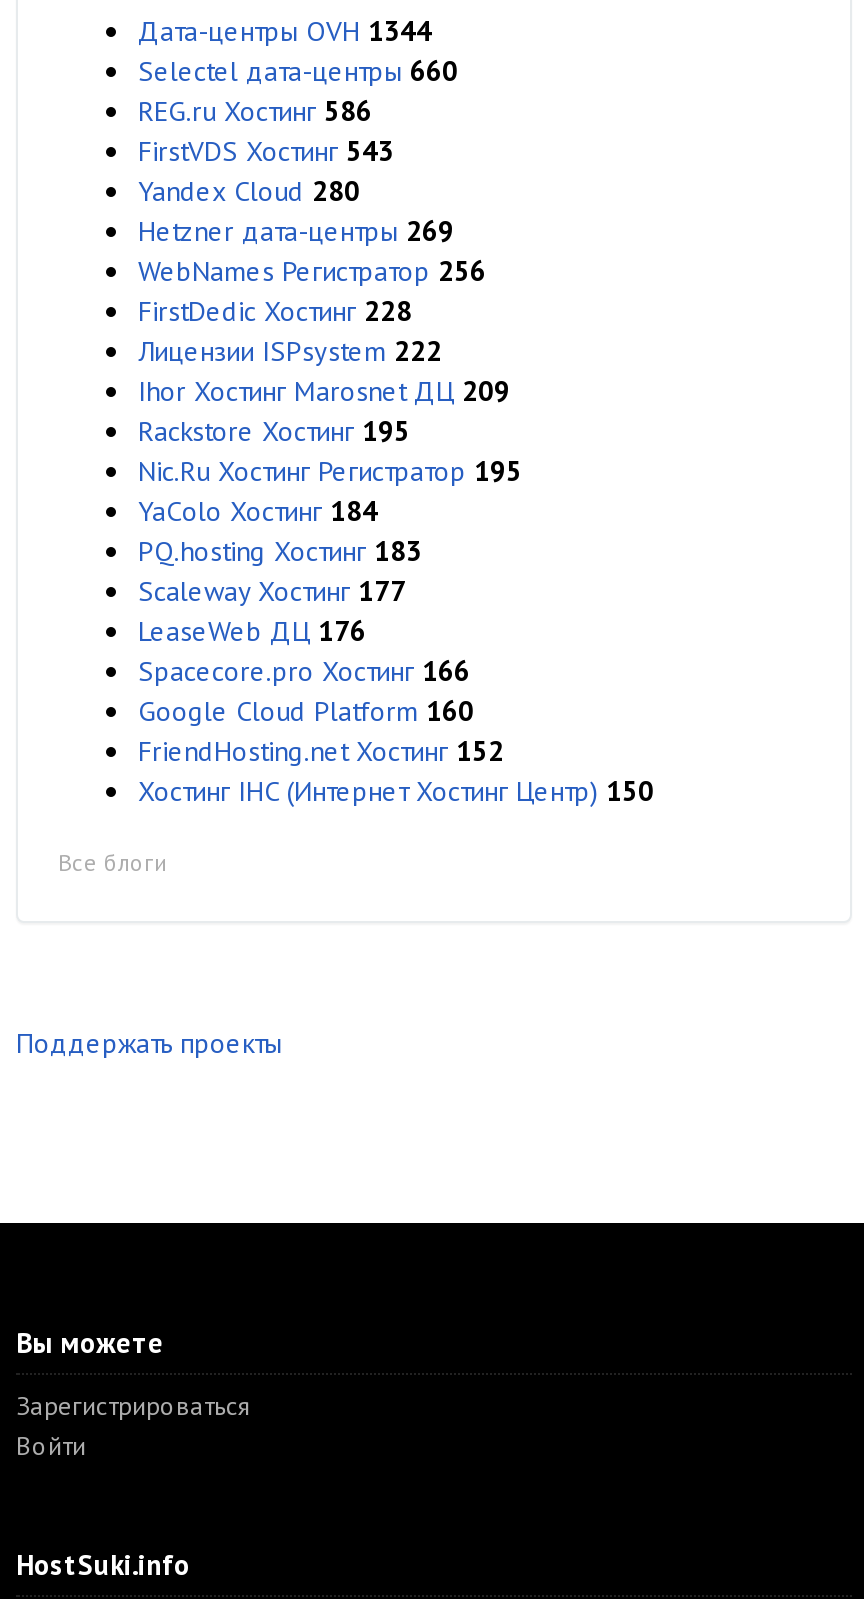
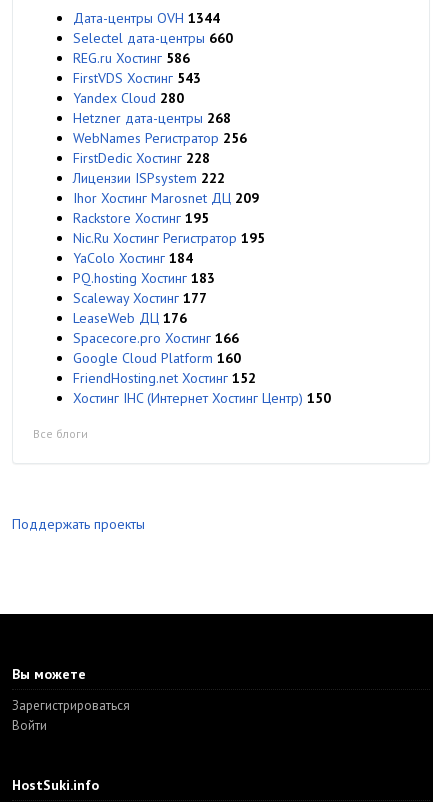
- Hetzner дата-центры 269
+ Hetzner дата-центры 268
